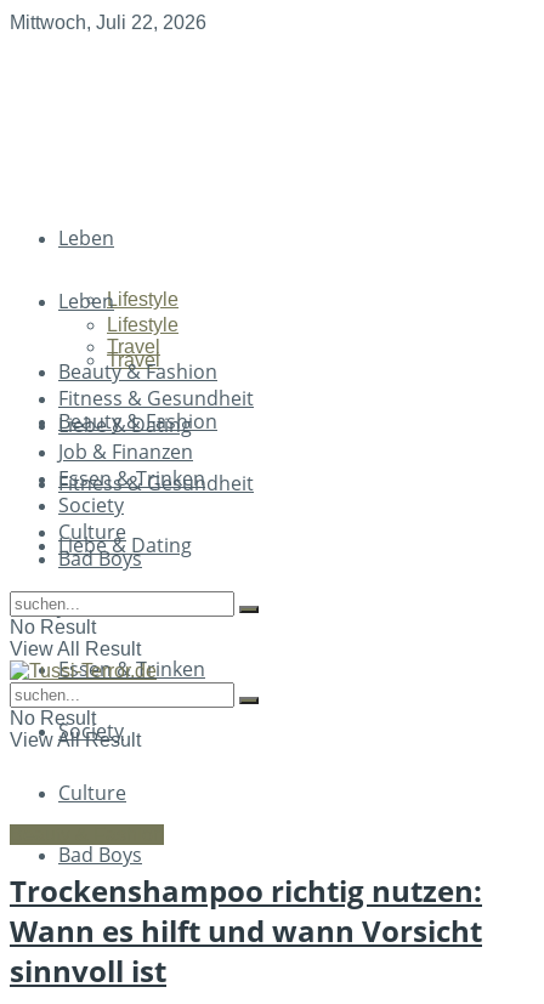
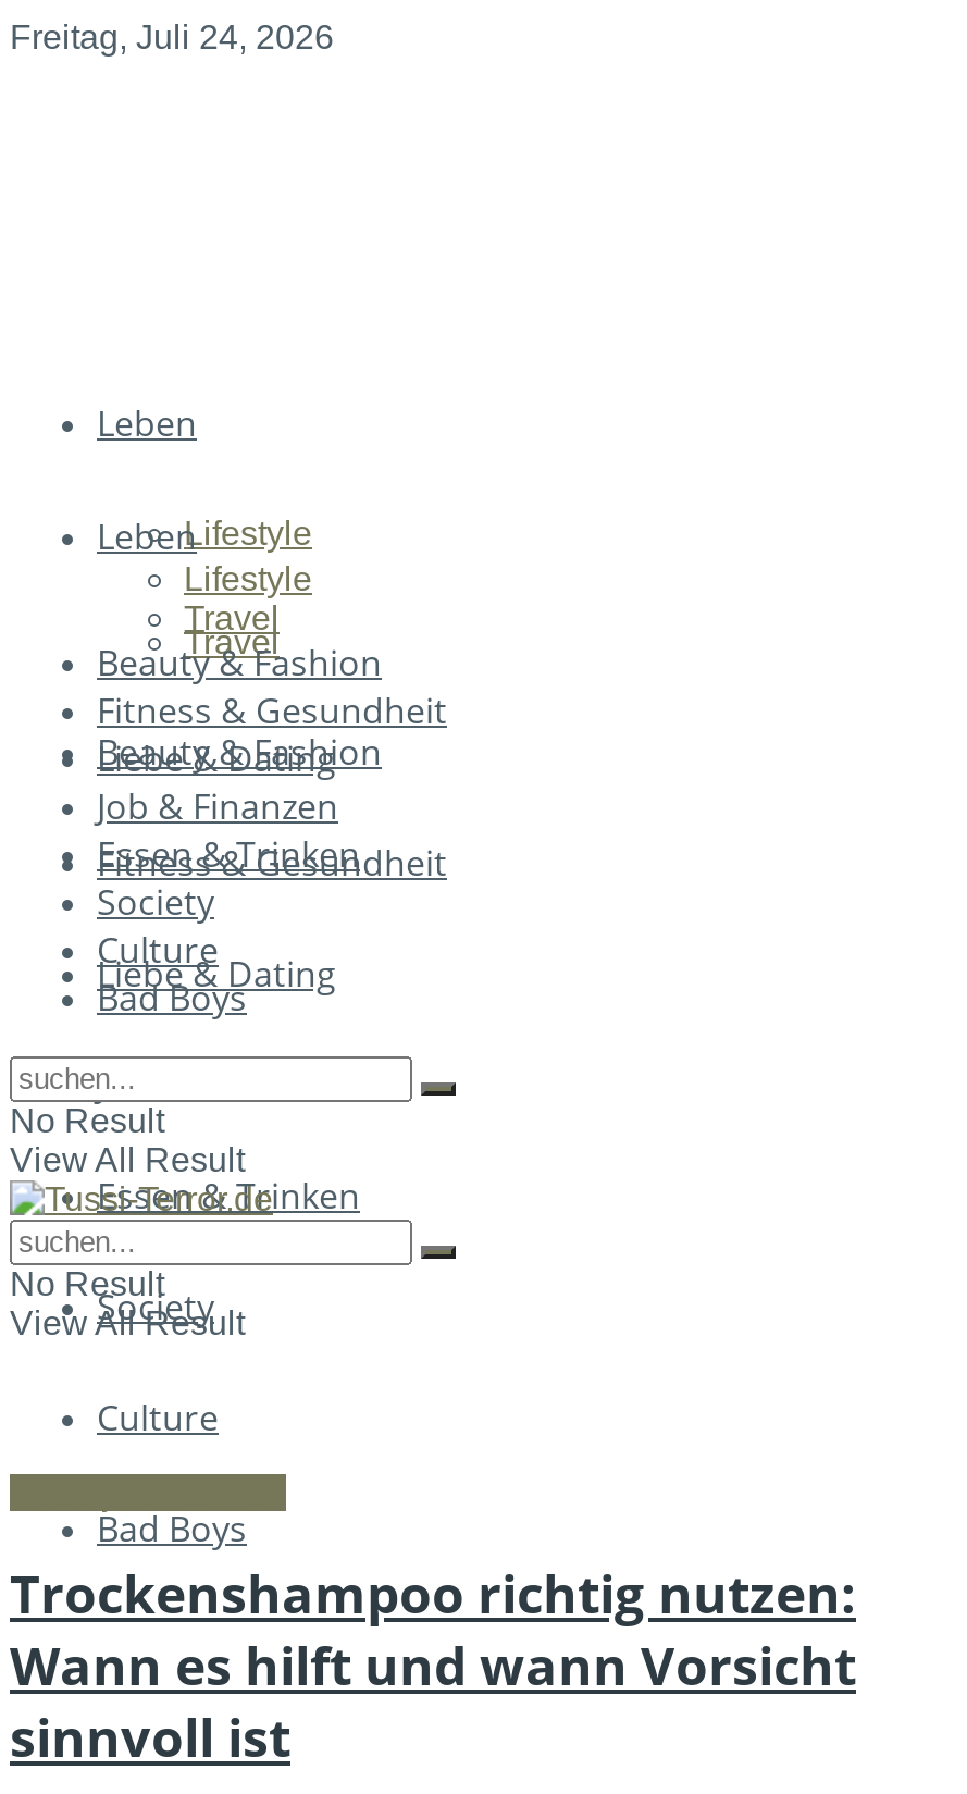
- Mittwoch, Juli 22, 2026
+ Freitag, Juli 24, 2026
